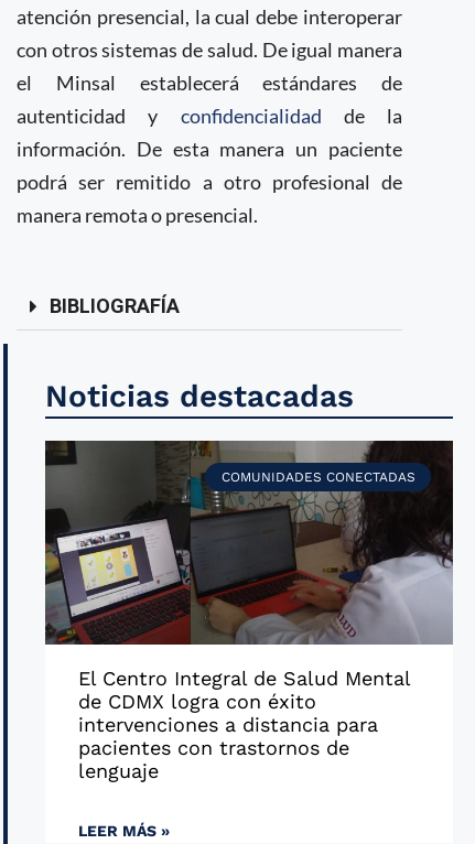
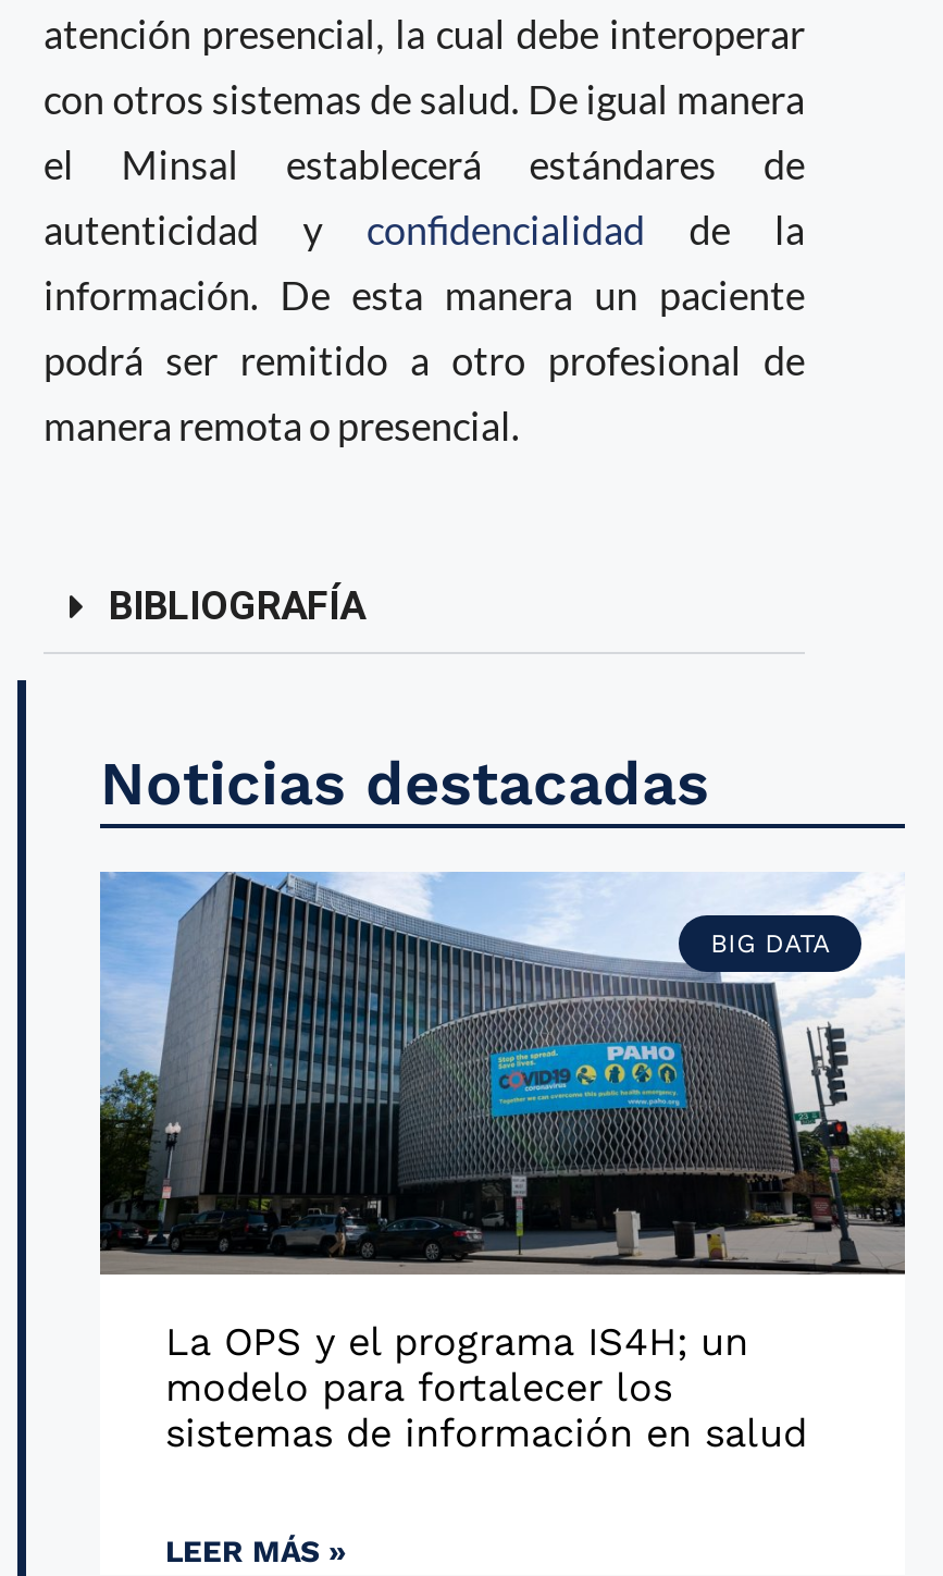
- [image]
- COMUNIDADES CONECTADAS
+ [image]
+ BIG DATA

- El Centro Integral de Salud Mental
- de CDMX logra con éxito
- intervenciones a distancia para
- pacientes con trastornos de
- lenguaje
+ La OPS y el programa IS4H; un
+ modelo para fortalecer los
+ sistemas de información en salud
